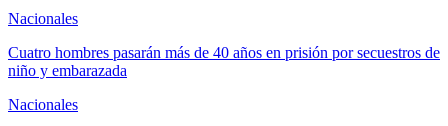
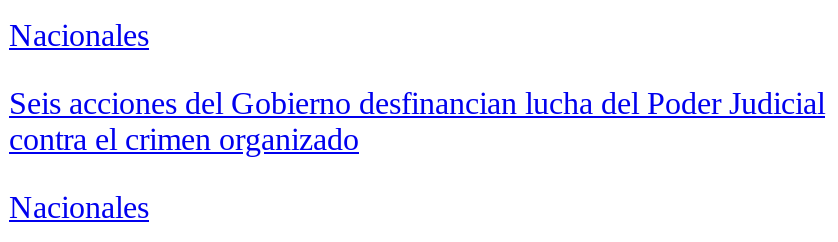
- Cuatro hombres pasarán más de 40 años en prisión por secuestros de
- niño y embarazada
+ Seis acciones del Gobierno desfinancian lucha del Poder Judicial
+ contra el crimen organizado
